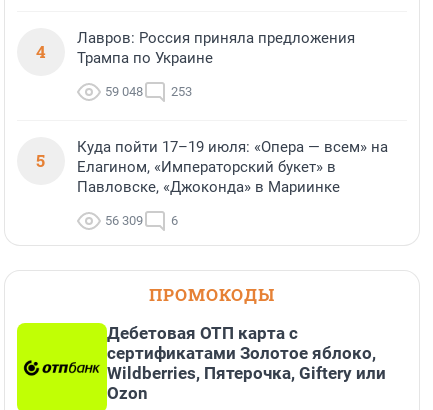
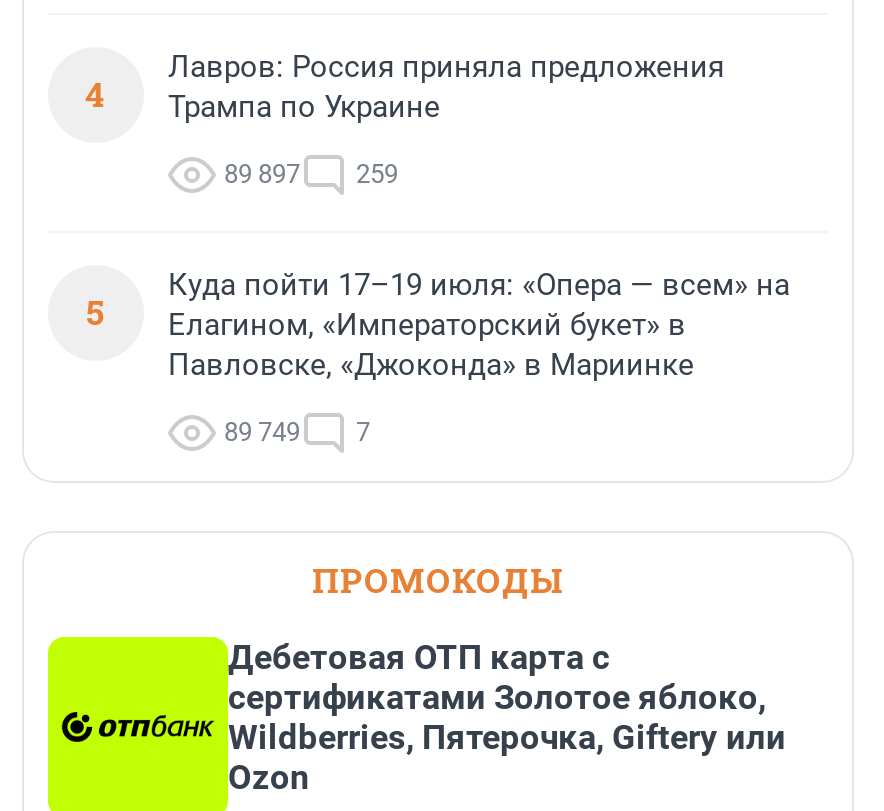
- 59 048
+ 89 897

- 253
+ 259

- 56 309
+ 89 749

- 6
+ 7
